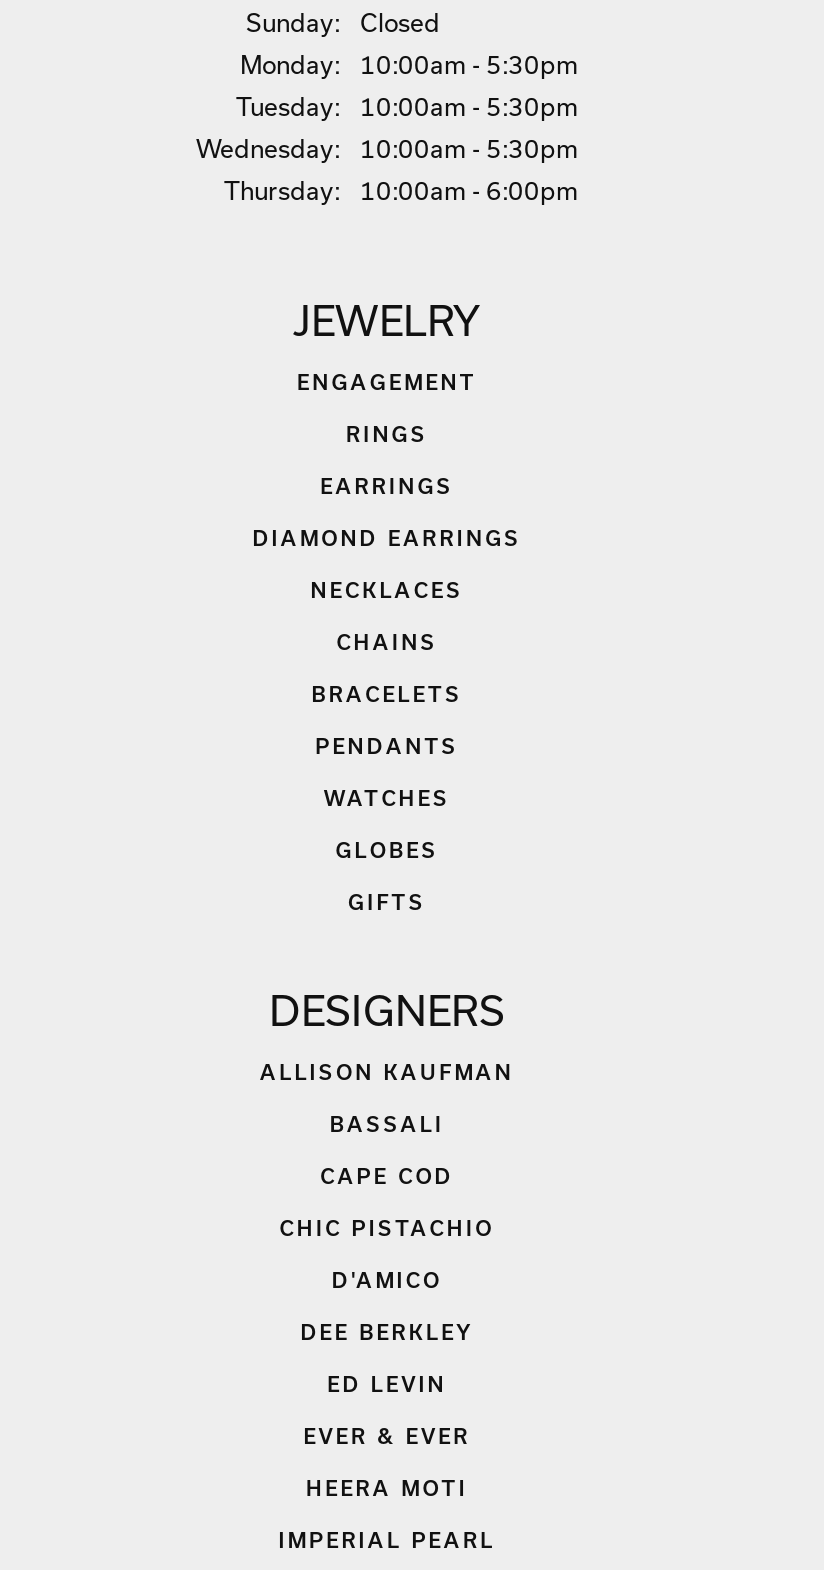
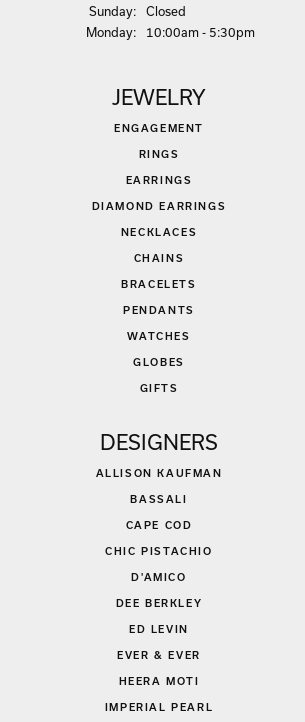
- Tuesday:
- 10:00am - 5:30pm
- Wednesday:
- 10:00am - 5:30pm
- Thursday:
- 10:00am - 6:00pm
